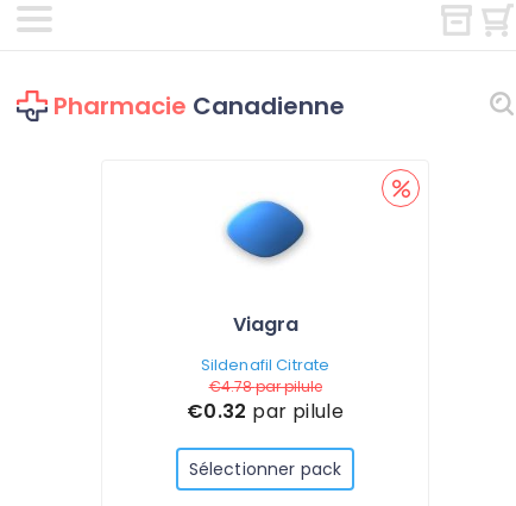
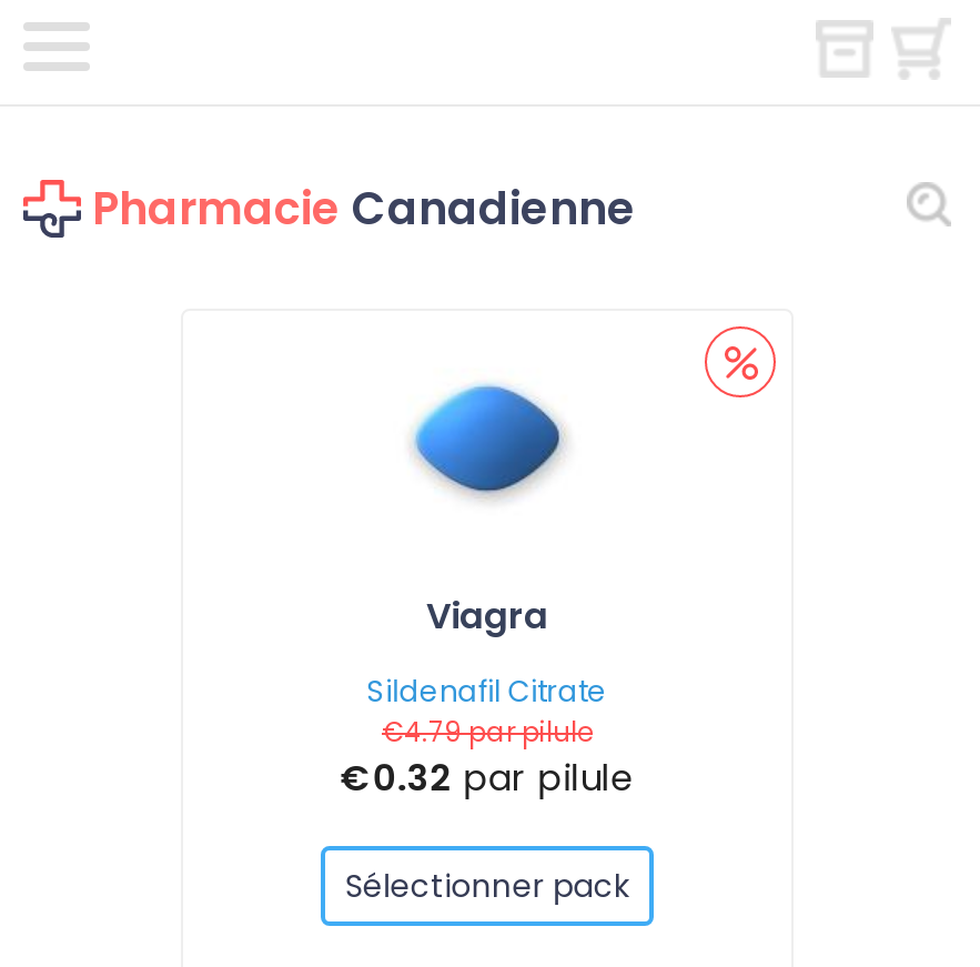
- €4.78par pilule
+ €4.79par pilule
